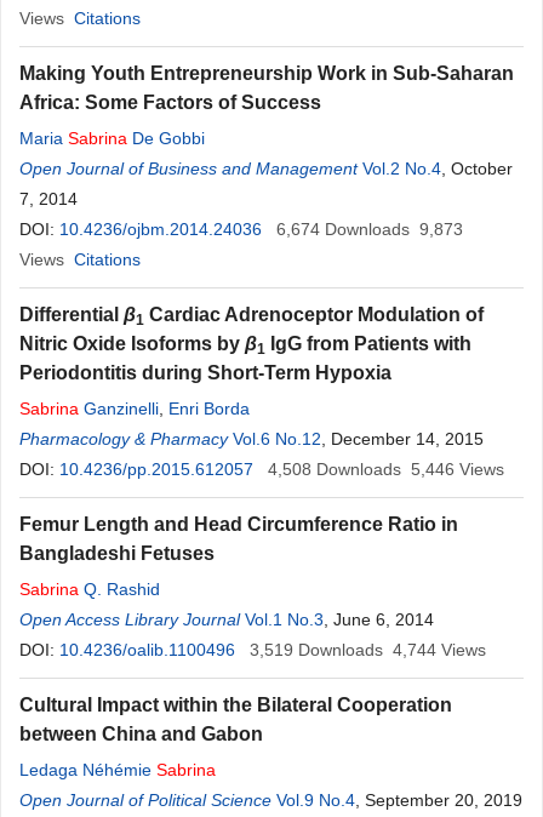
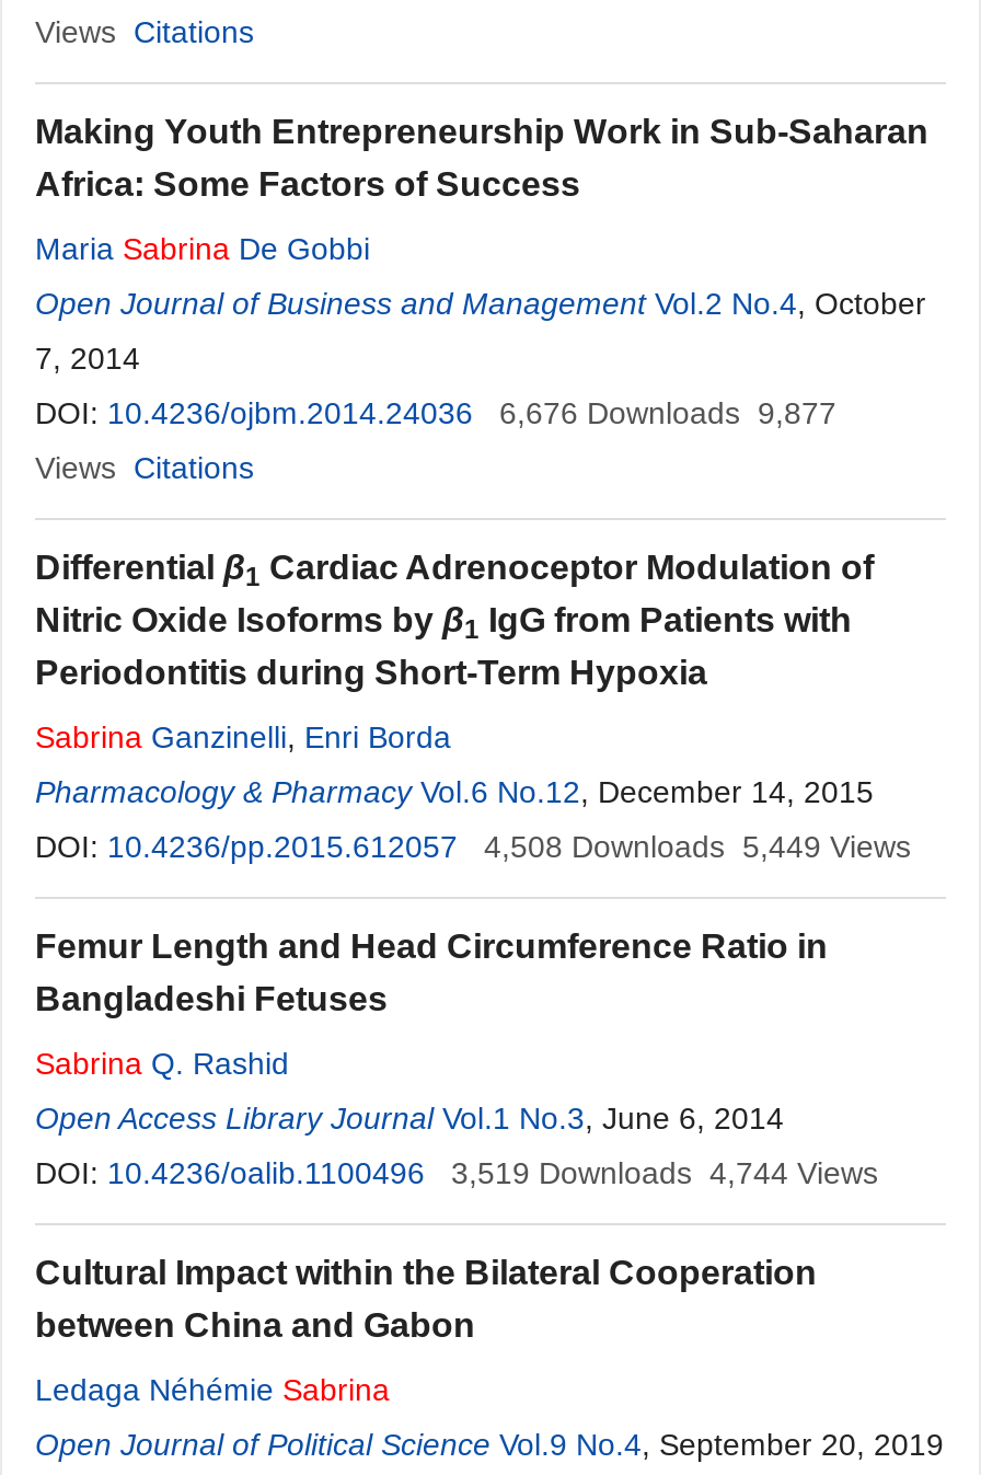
- DOI: 10.4236/ojbm.2014.24036 6,674 Downloads 9,873
+ DOI: 10.4236/ojbm.2014.24036 6,676 Downloads 9,877

- 4,508 Downloads 5,446 Views
+ 4,508 Downloads 5,449 Views
